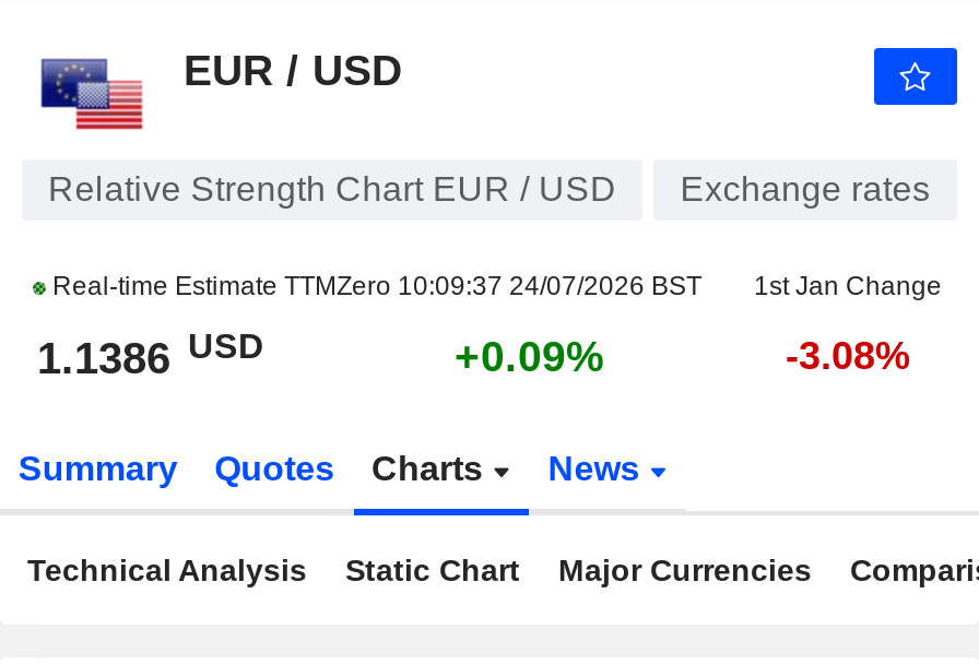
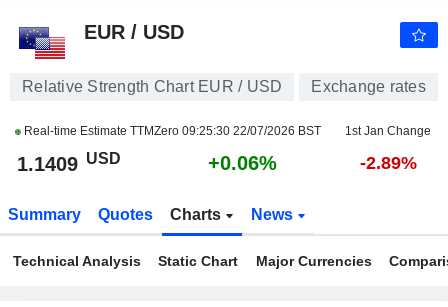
- Real-time Estimate TTMZero 10:09:37 24/07/2026 BST
+ Real-time Estimate TTMZero 09:25:30 22/07/2026 BST

- 1.1386 USD
+ 1.1409 USD

- +0.09%
+ +0.06%

- -3.08%
+ -2.89%
